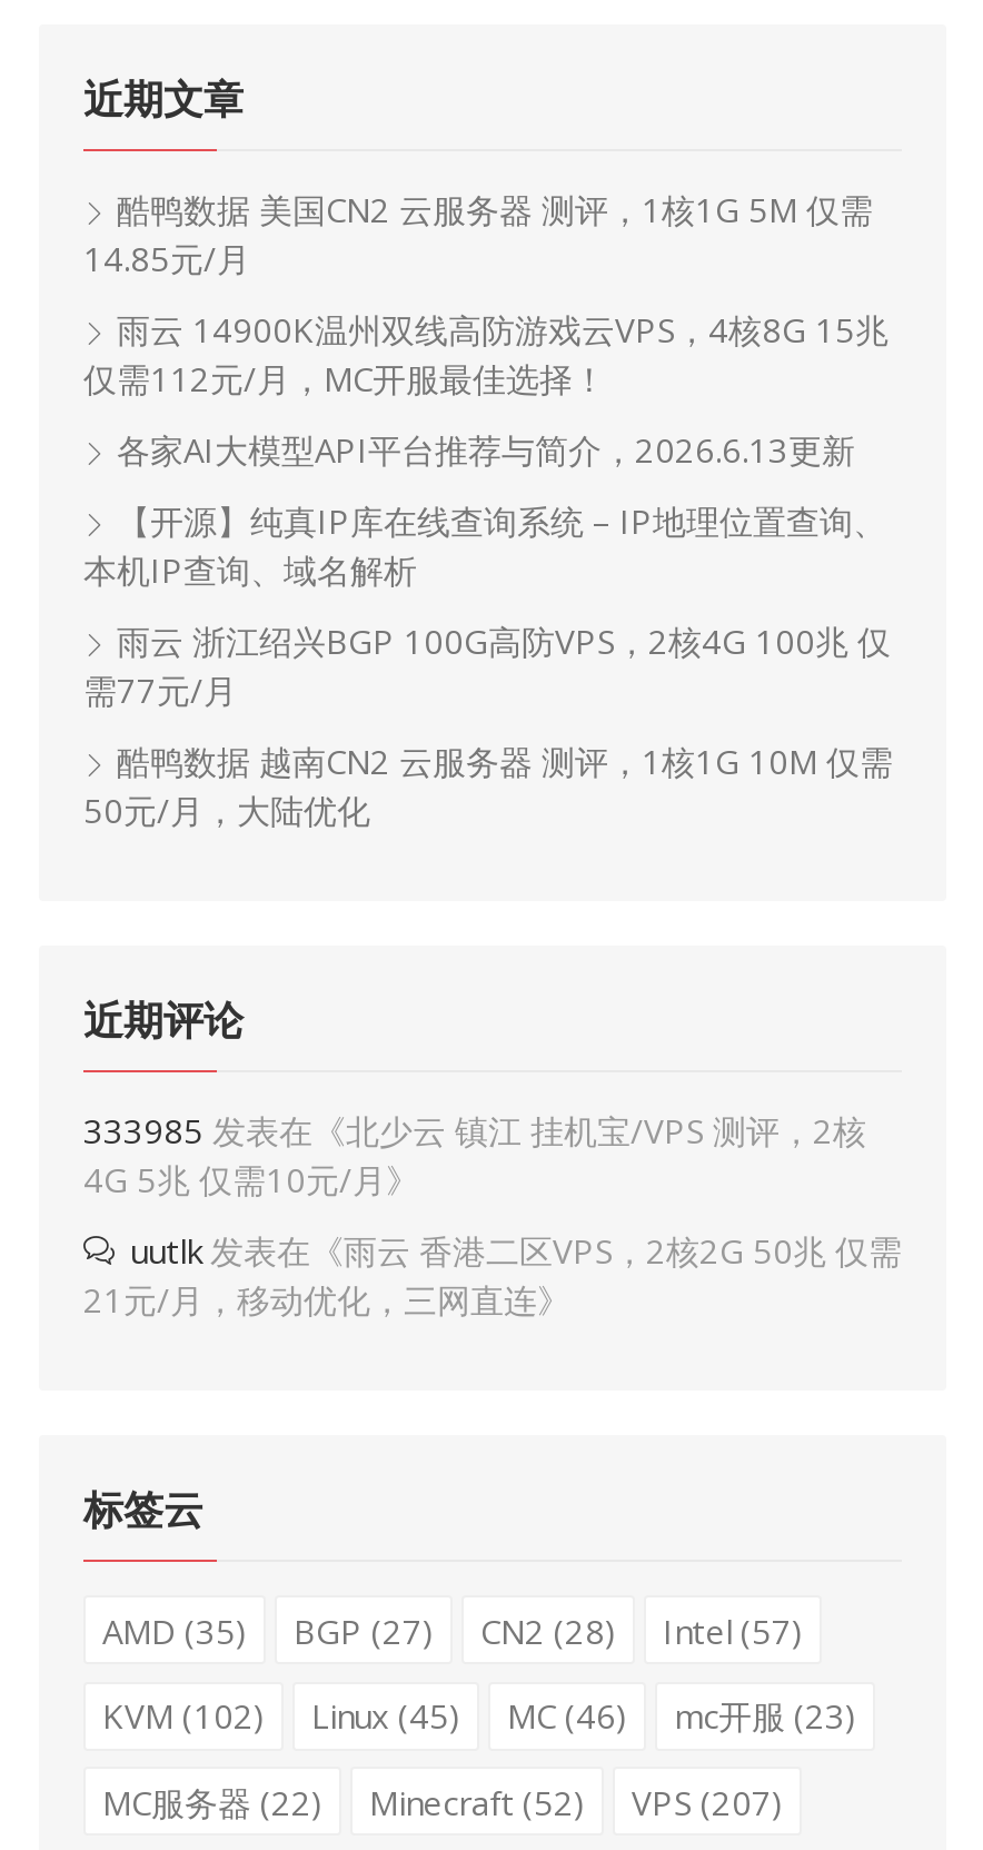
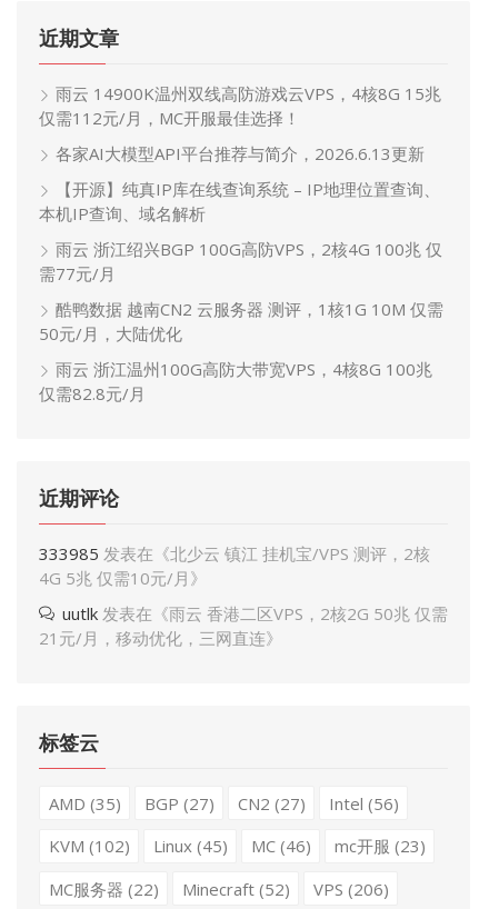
- 酷鸭数据 美国CN2 云服务器 测评，1核1G 5M 仅需
- 14.85元/月

moved up: 雨云 14900K温州双线高防游戏云VPS，4核8G 15兆 | 仅需112元/月，MC开服最佳选择！ | 各家AI大模型API平台推荐与简介，2026.6.13更新 | ... | 酷鸭数据 越南CN2 云服务器 测评，1核1G 10M 仅需 | 50元/月，大陆优化

+ 雨云 浙江温州100G高防大带宽VPS，4核8G 100兆
+ 仅需82.8元/月

- CN2 (28)
+ CN2 (27)

- Intel (57)
+ Intel (56)

- MC服务器(22) Minecraft (52) VPS (207)
+ MC服务器(22) Minecraft (52) VPS (206)
